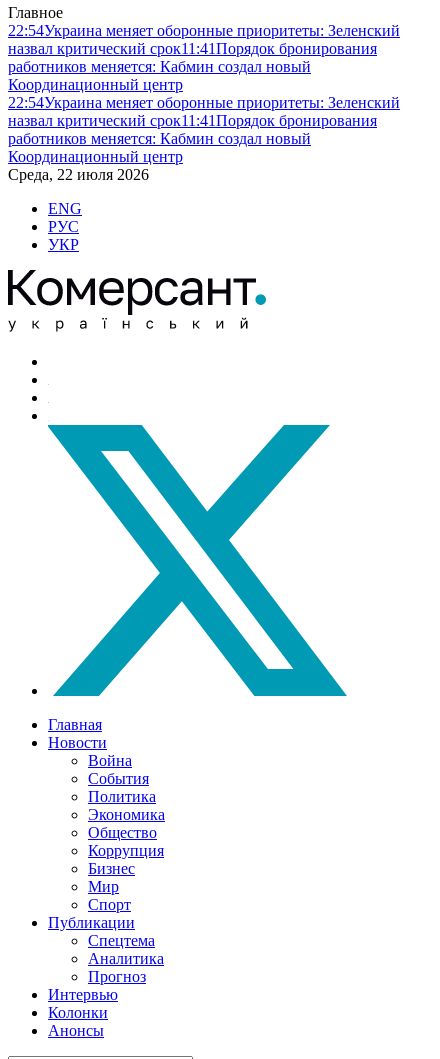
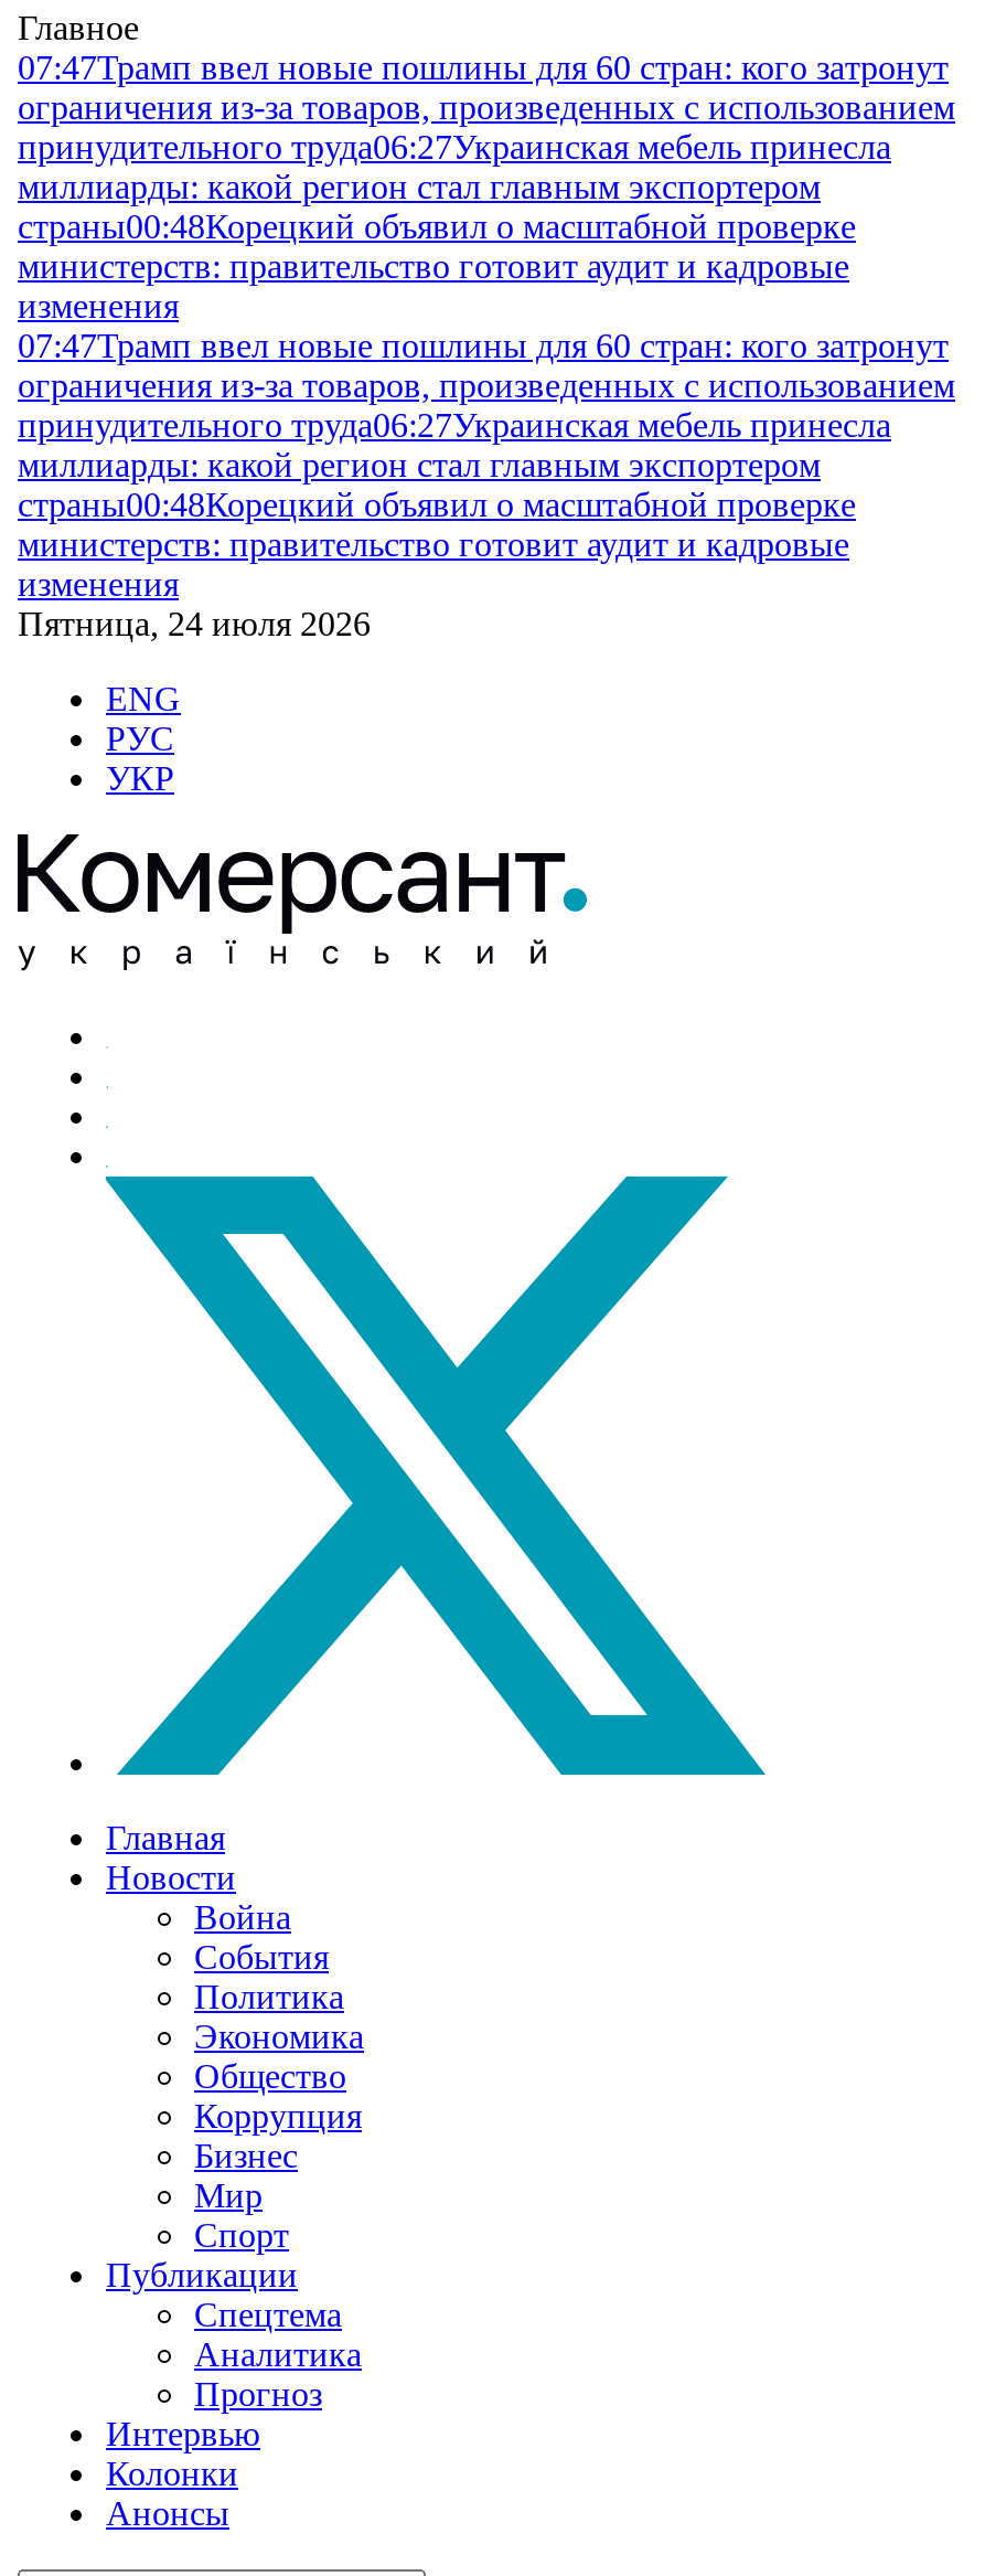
- 22:54Украина меняет оборонные приоритеты: Зеленский
- назвал критический срок11:41Порядок бронирования
- работников меняется: Кабмин создал новый
- Координационный центр
- 22:54Украина меняет оборонные приоритеты: Зеленский
- назвал критический срок11:41Порядок бронирования
- работников меняется: Кабмин создал новый
- Координационный центр
- Среда, 22 июля 2026
+ 07:47Трамп ввел новые пошлины для 60 стран: кого затронут
+ ограничения из-за товаров, произведенных с использованием
+ принудительного труда06:27Украинская мебель принесла
+ миллиарды: какой регион стал главным экспортером
+ страны00:48Корецкий объявил о масштабной проверке
+ министерств: правительство готовит аудит и кадровые
+ изменения
+ 07:47Трамп ввел новые пошлины для 60 стран: кого затронут
+ ограничения из-за товаров, произведенных с использованием
+ принудительного труда06:27Украинская мебель принесла
+ миллиарды: какой регион стал главным экспортером
+ страны00:48Корецкий объявил о масштабной проверке
+ министерств: правительство готовит аудит и кадровые
+ изменения
+ Пятница, 24 июля 2026
